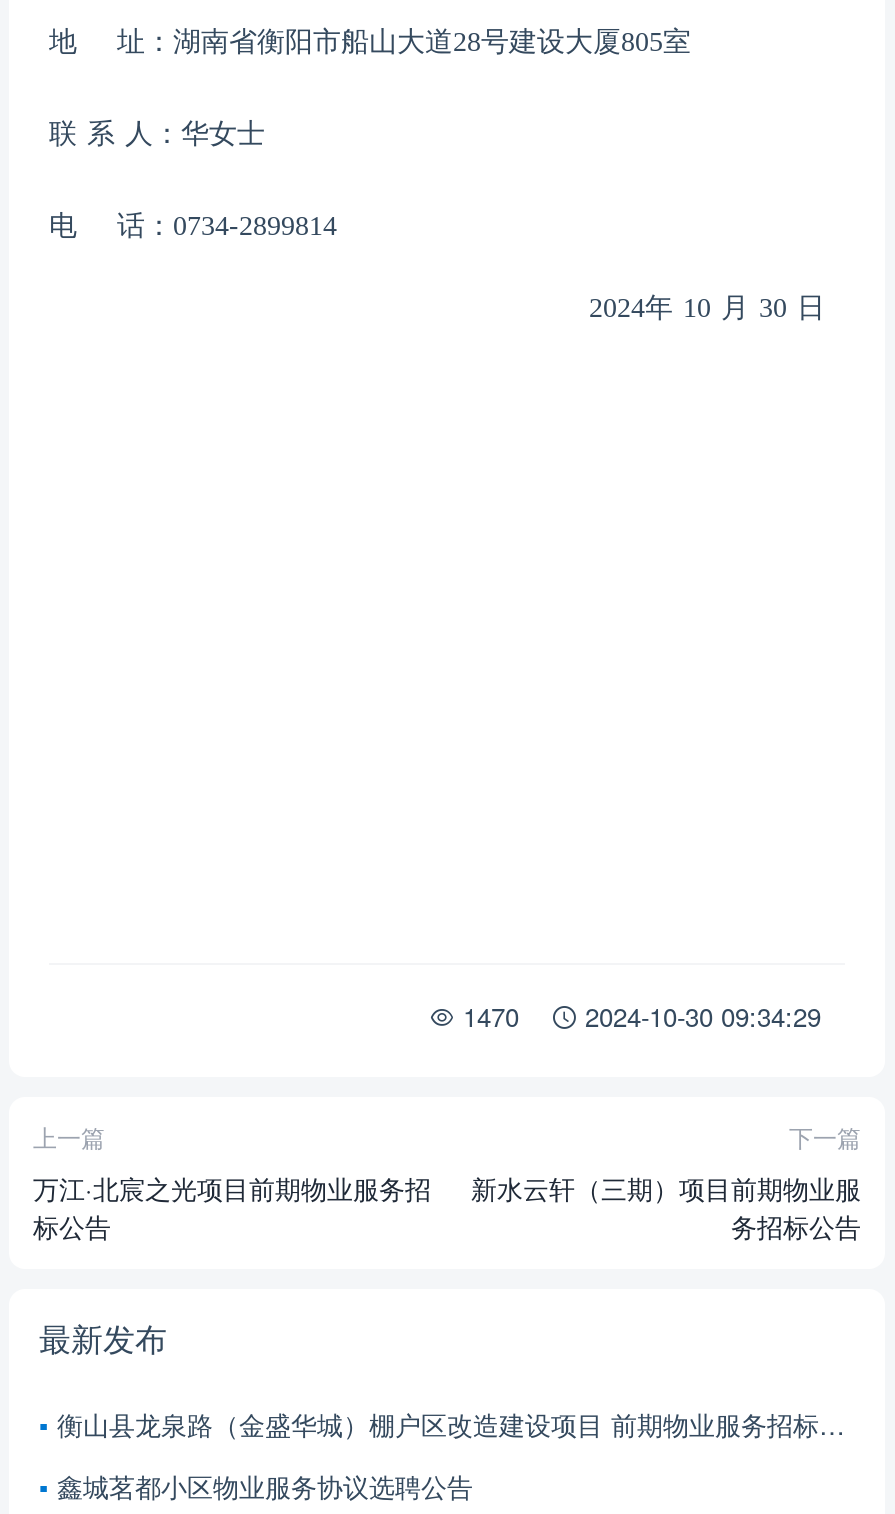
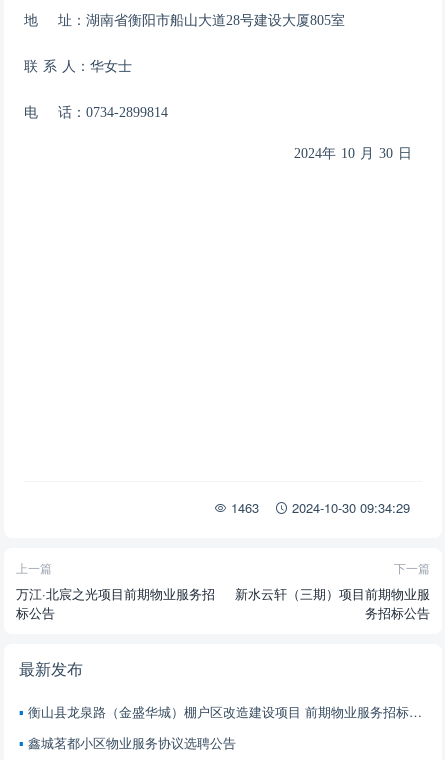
- 1470 2024-10-30 09:34:29
+ 1463 2024-10-30 09:34:29
